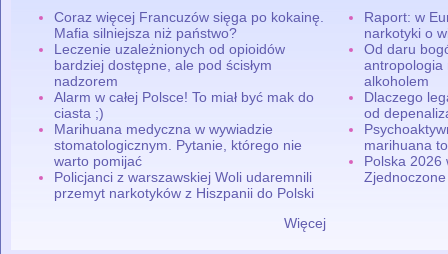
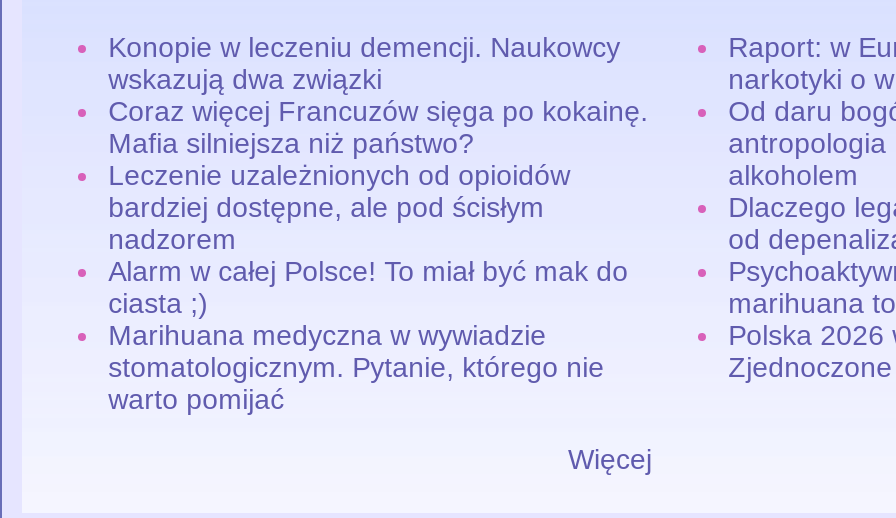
moved down: Coraz więcej Francuzów sięga po kokainę. | Mafia silniejsza niż państwo? | Leczenie uzależnionych od opioidów | ... | stomatologicznym. Pytanie, którego nie | warto pomijać

+ Konopie w leczeniu demencji. Naukowcy
+ wskazują dwa związki

- Policjanci z warszawskiej Woli udaremnili
- przemyt narkotyków z Hiszpanii do Polski
